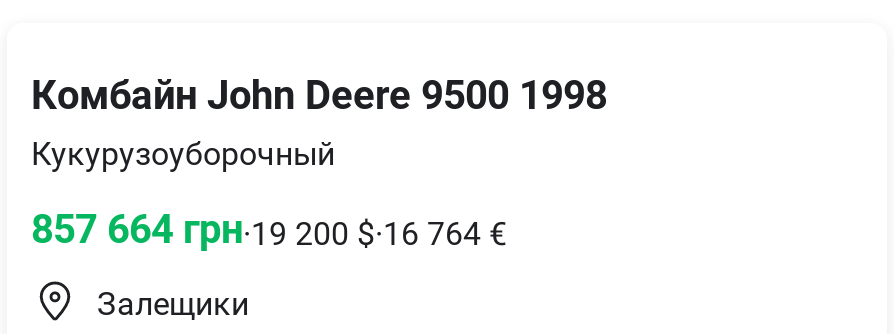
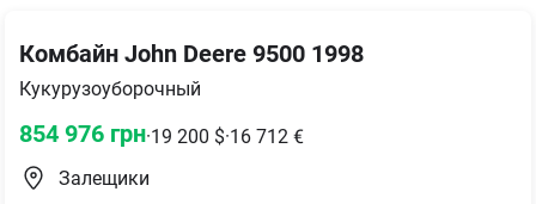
- 857 664 грн·19 200 $·16 764 €
+ 854 976 грн·19 200 $·16 712 €
